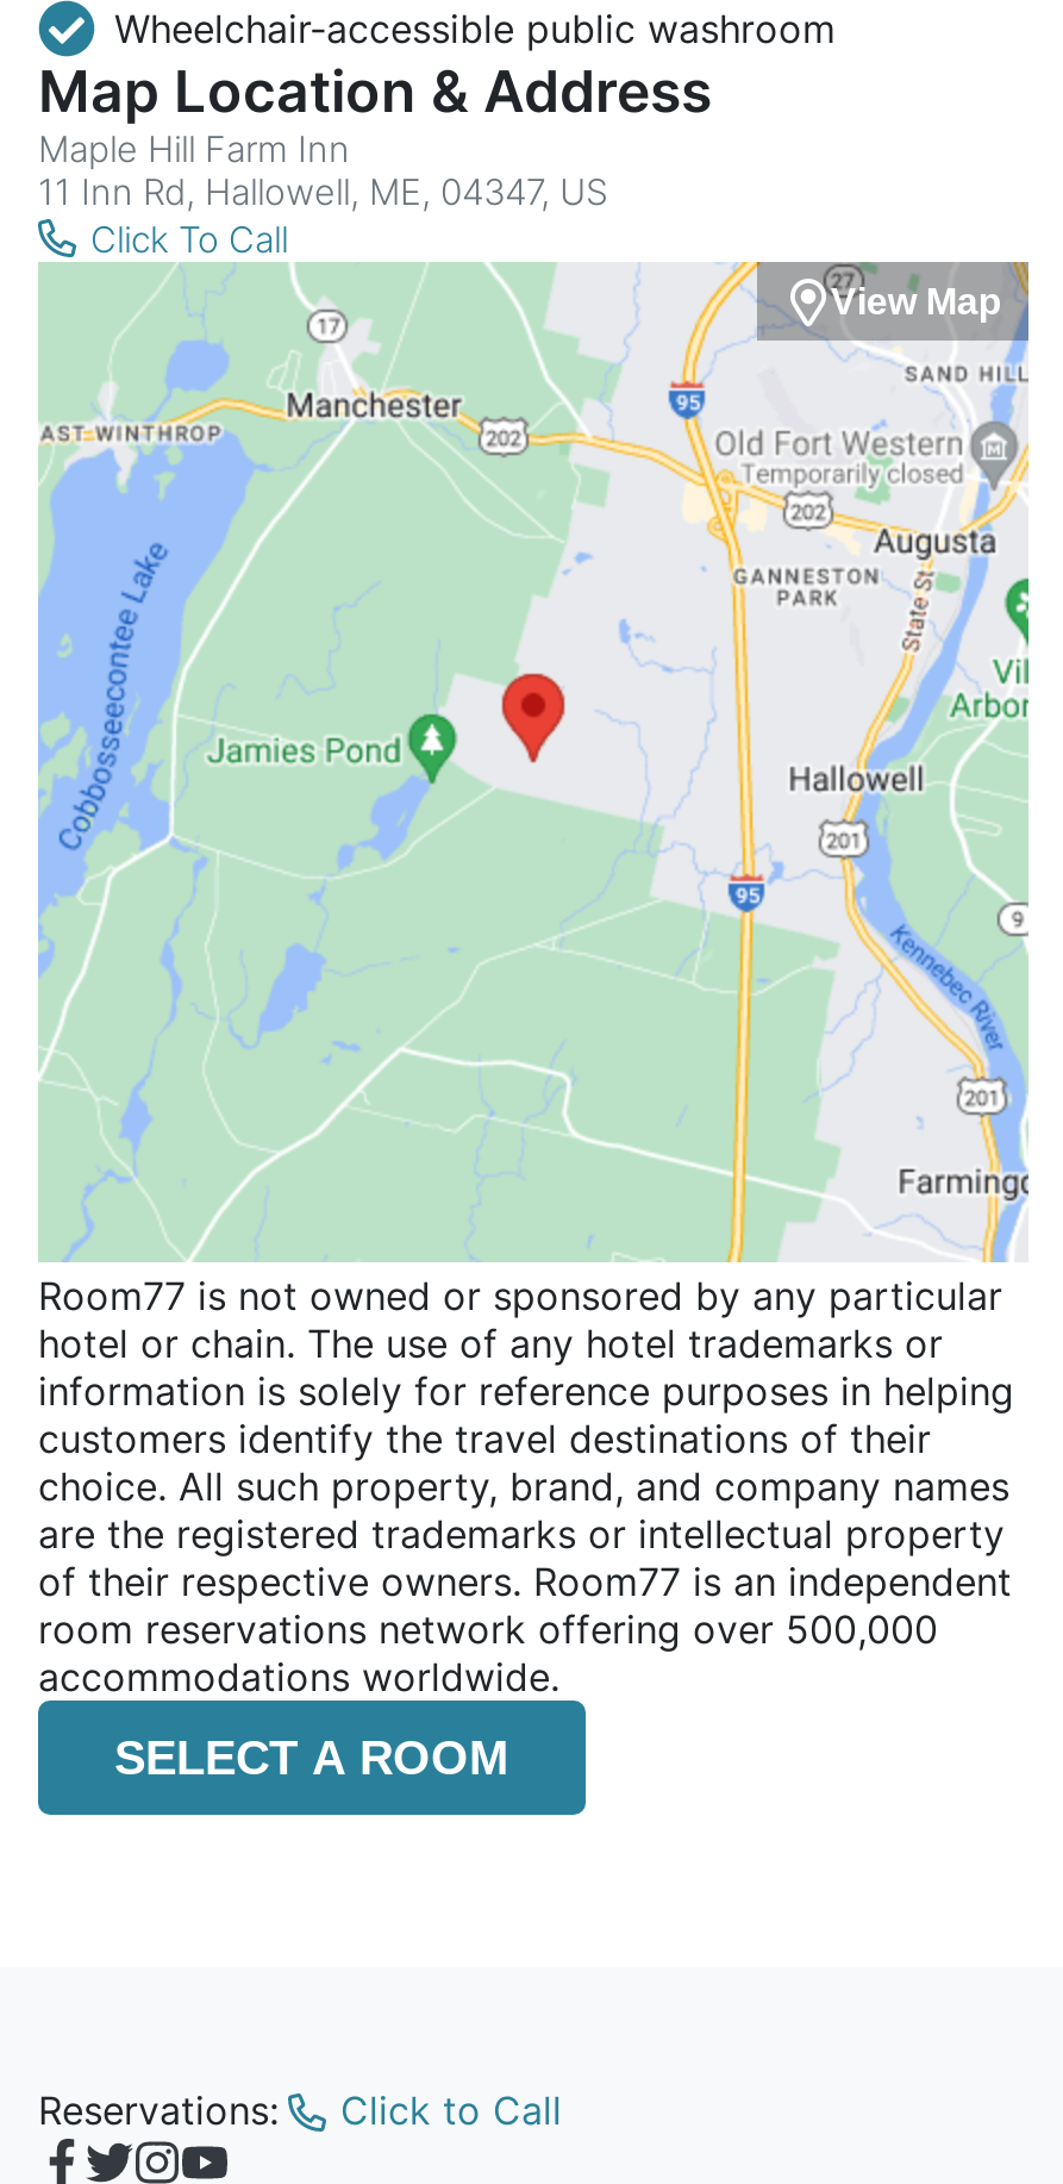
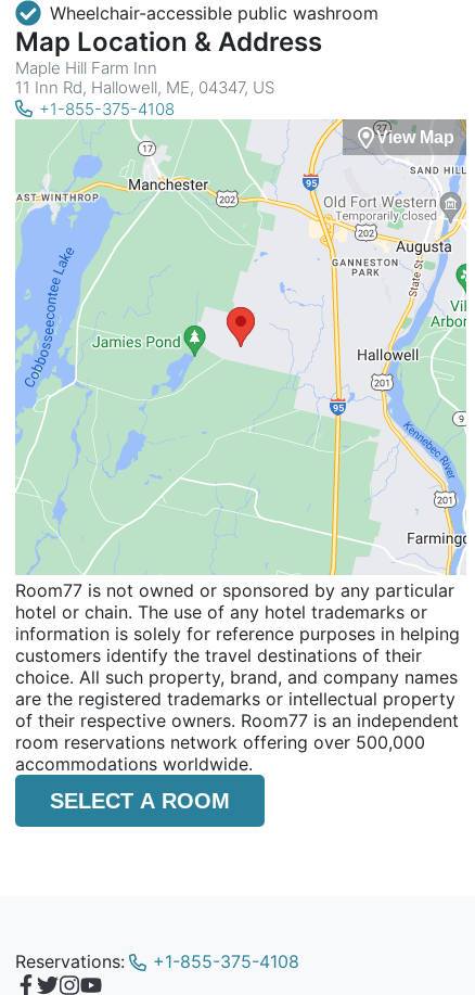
- Click To Call
+ +1-855-375-4108

- Click to Call
+ +1-855-375-4108
